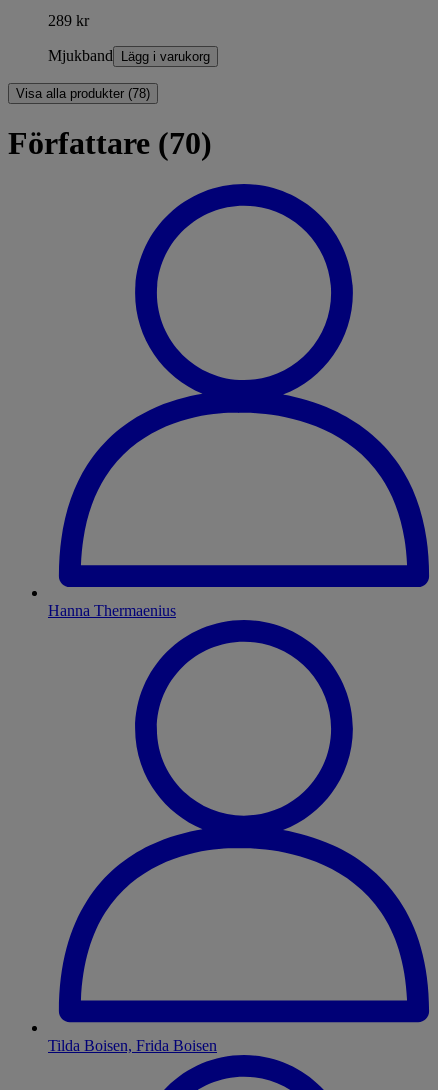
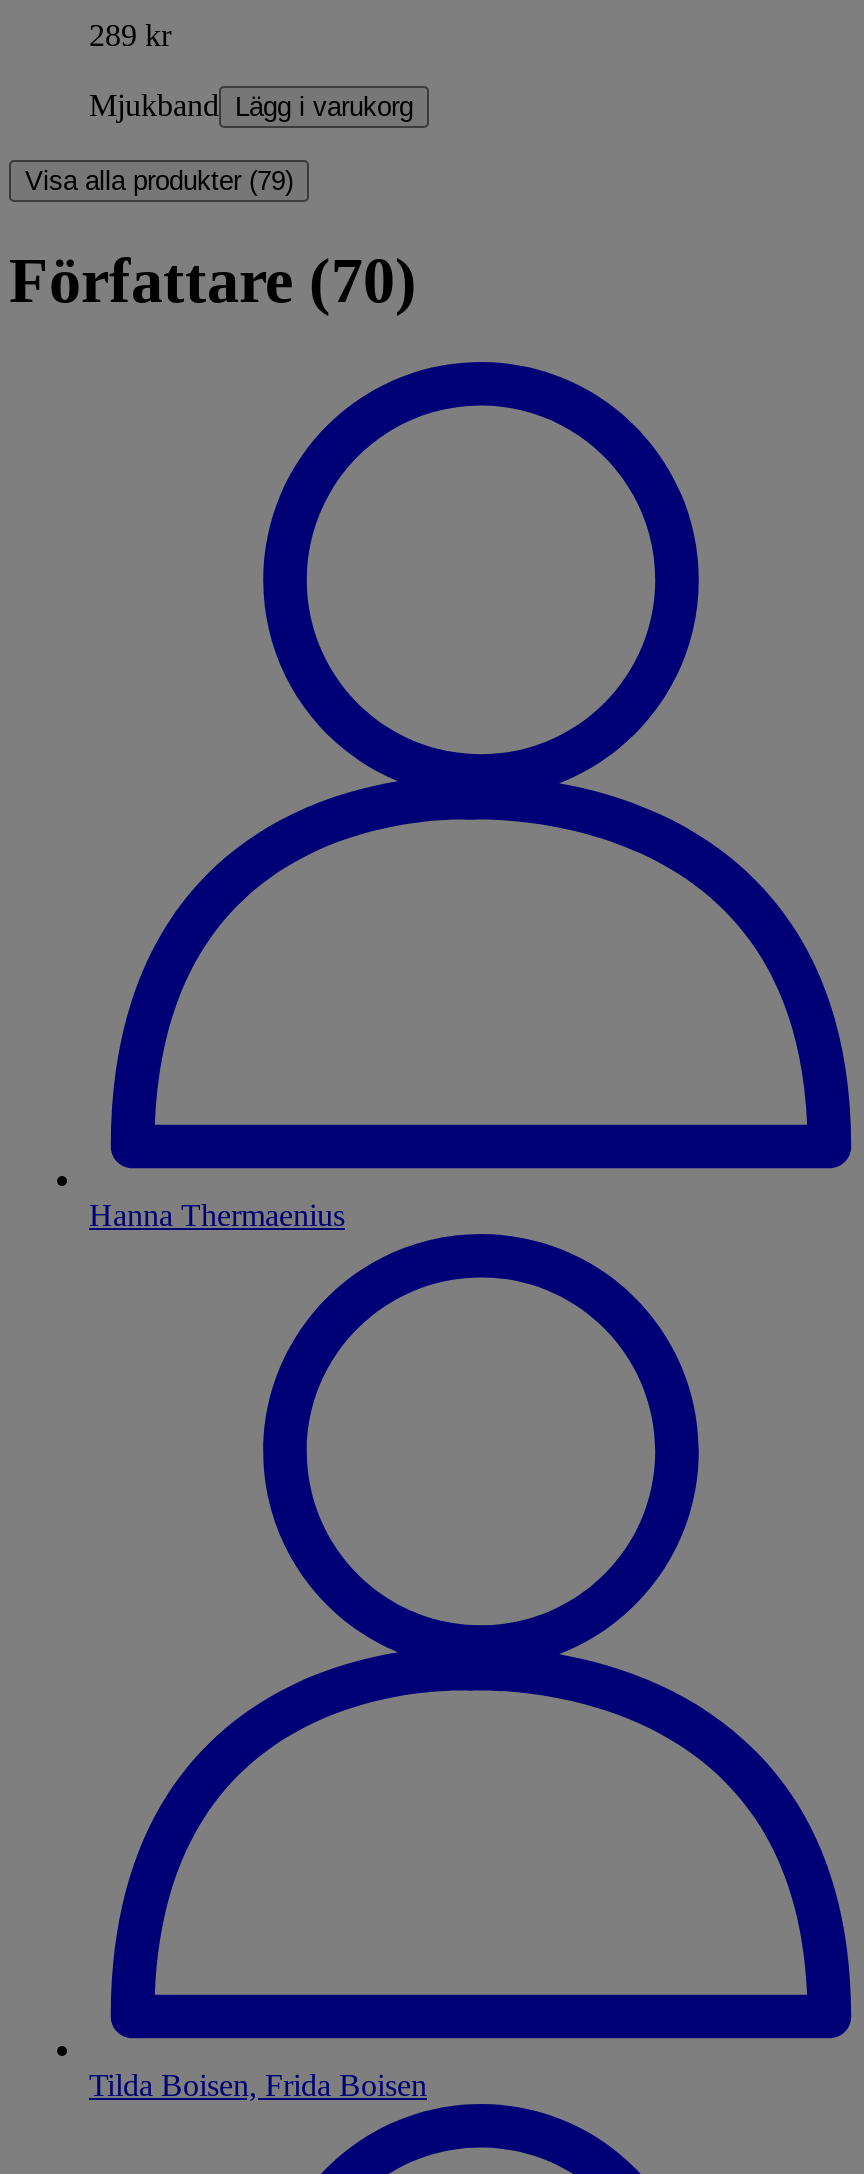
- Visa alla produkter (78)
+ Visa alla produkter (79)
